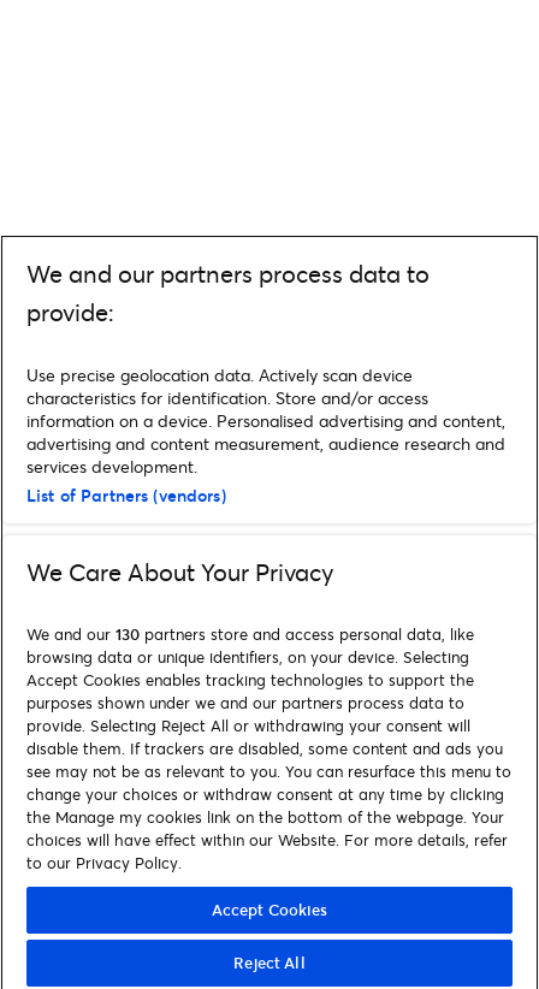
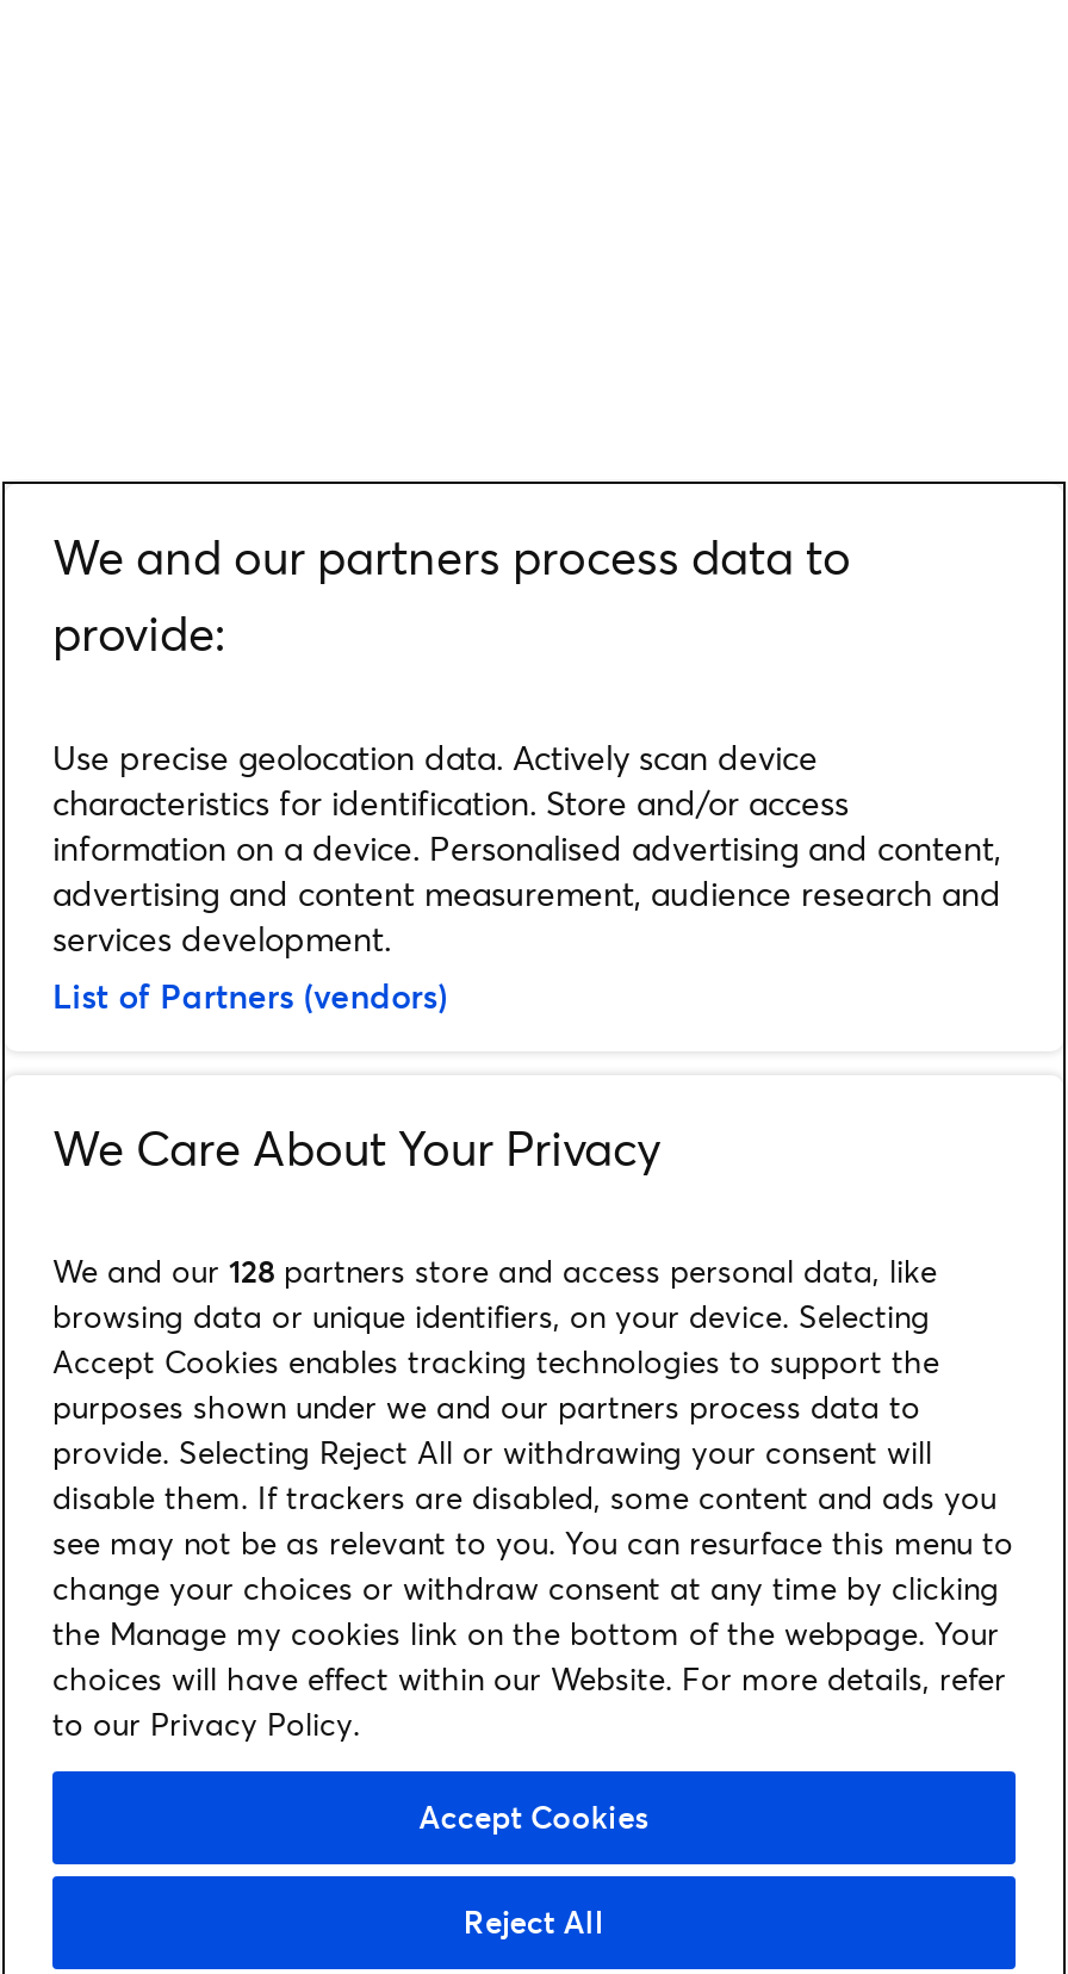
- We and our 130 partners store and access personal data, like
+ We and our 128 partners store and access personal data, like
